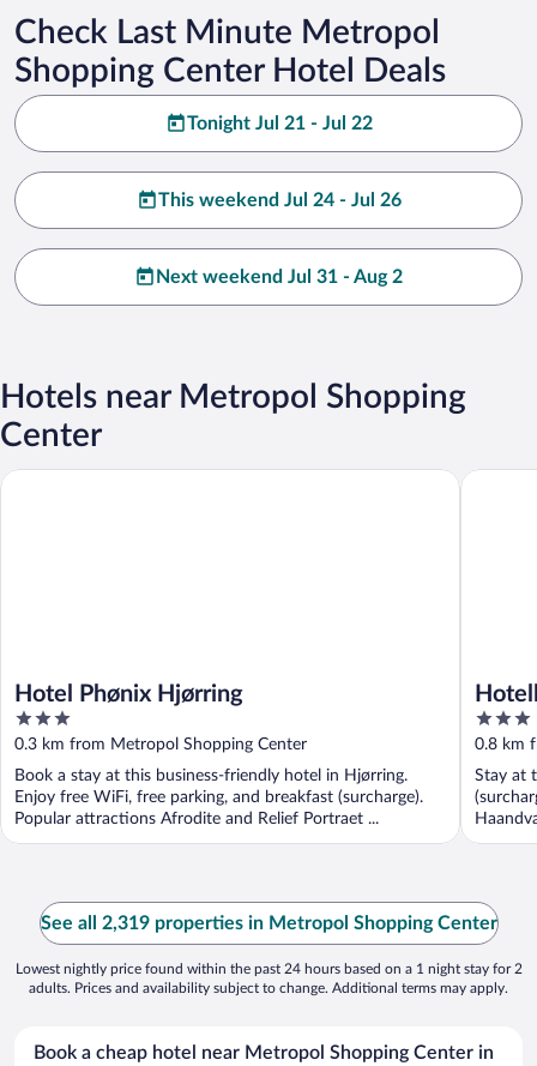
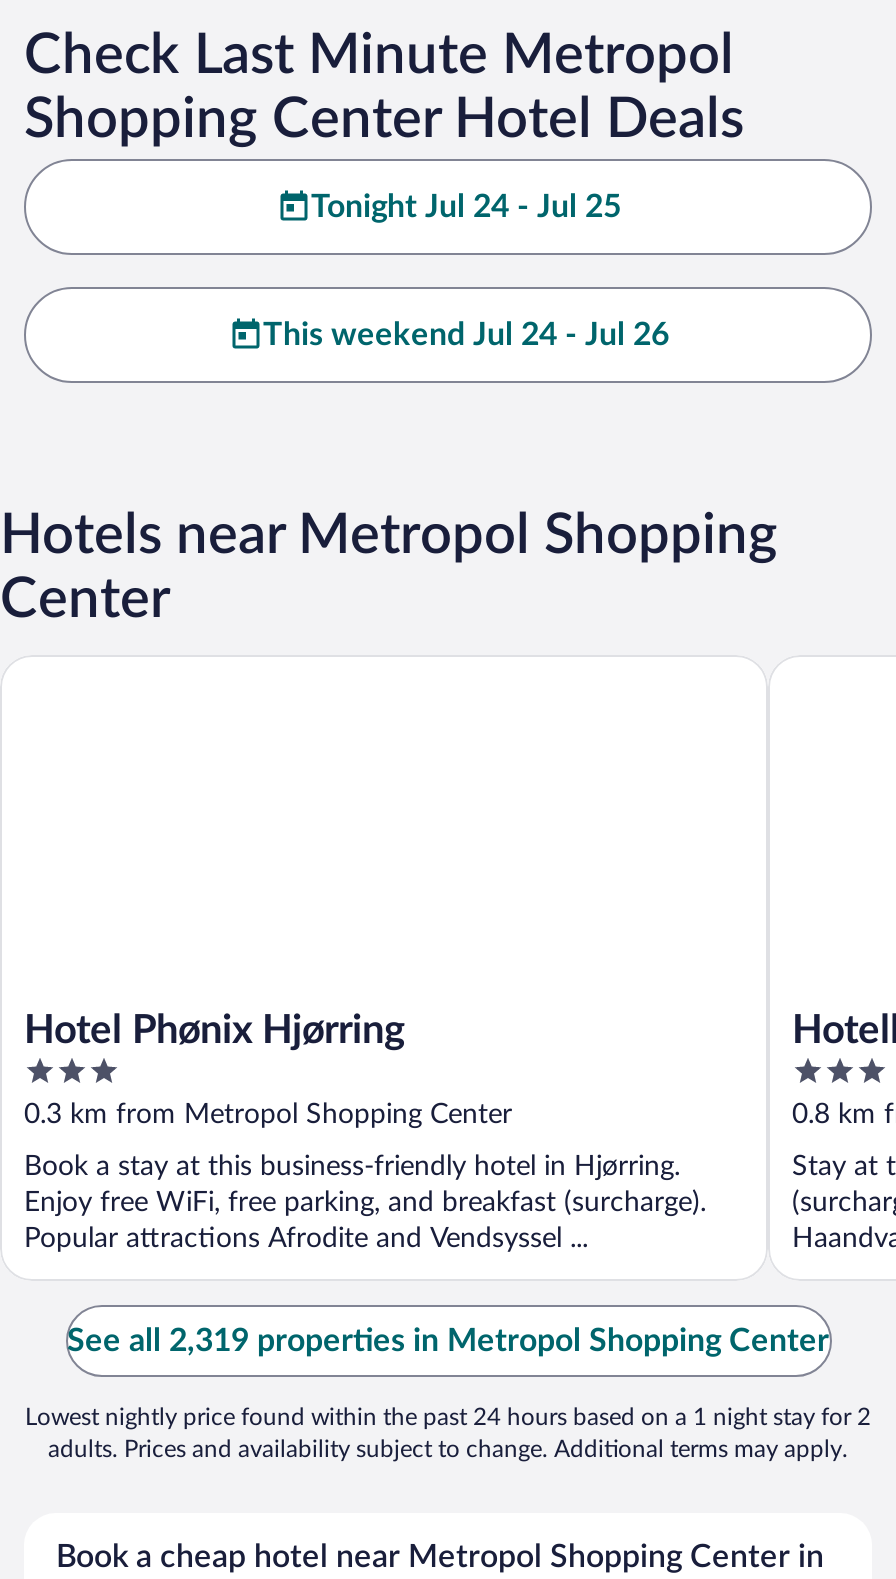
- Tonight Jul 21 - Jul 22
+ Tonight Jul 24 - Jul 25

- Next weekend Jul 31 - Aug 2

- Popular attractions Afrodite and Relief Portraet ...
+ Popular attractions Afrodite and Vendsyssel ...
